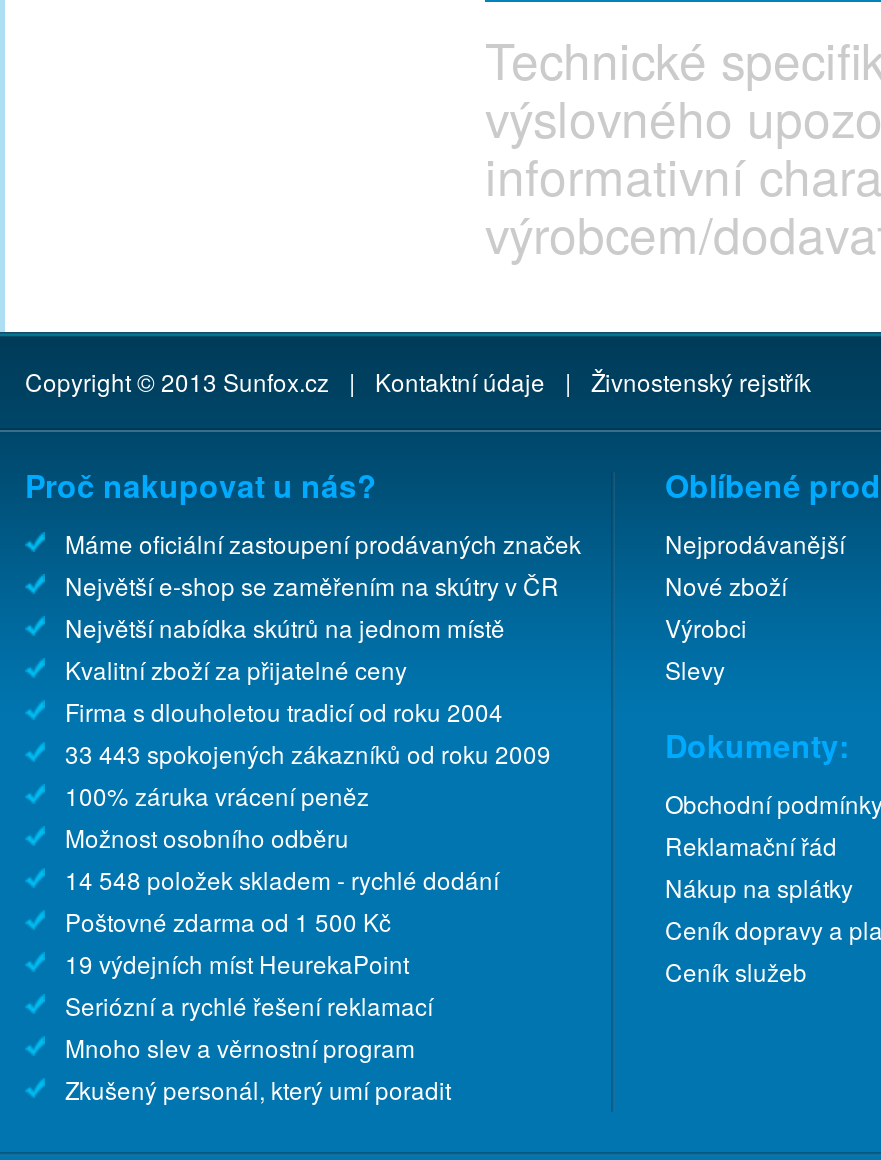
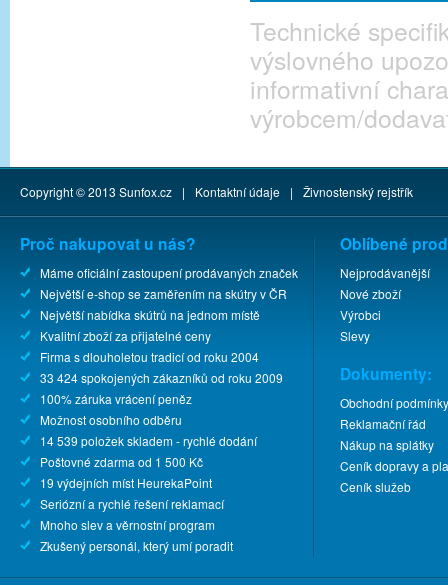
- 33 443 spokojených zákazníků od roku 2009
+ 33 424 spokojených zákazníků od roku 2009

- 14 548 položek skladem - rychlé dodání
+ 14 539 položek skladem - rychlé dodání
